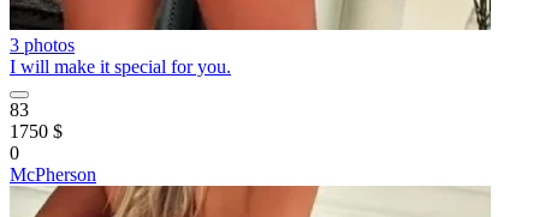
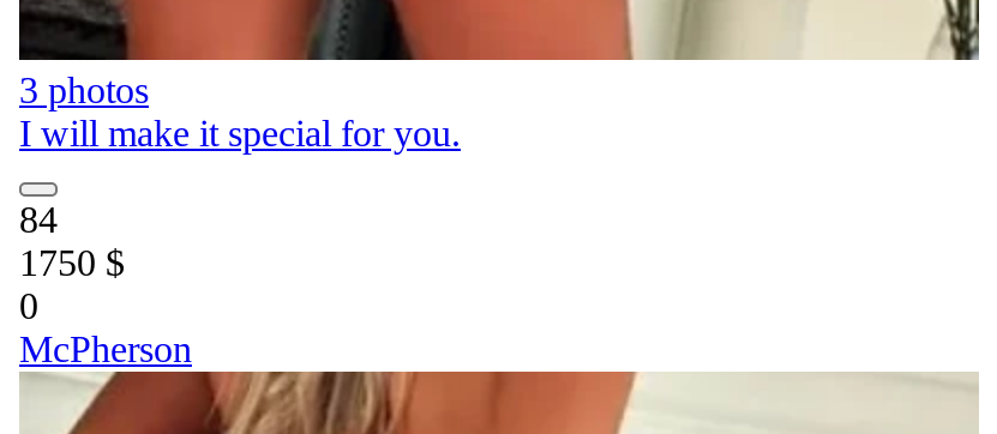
- 83
+ 84
